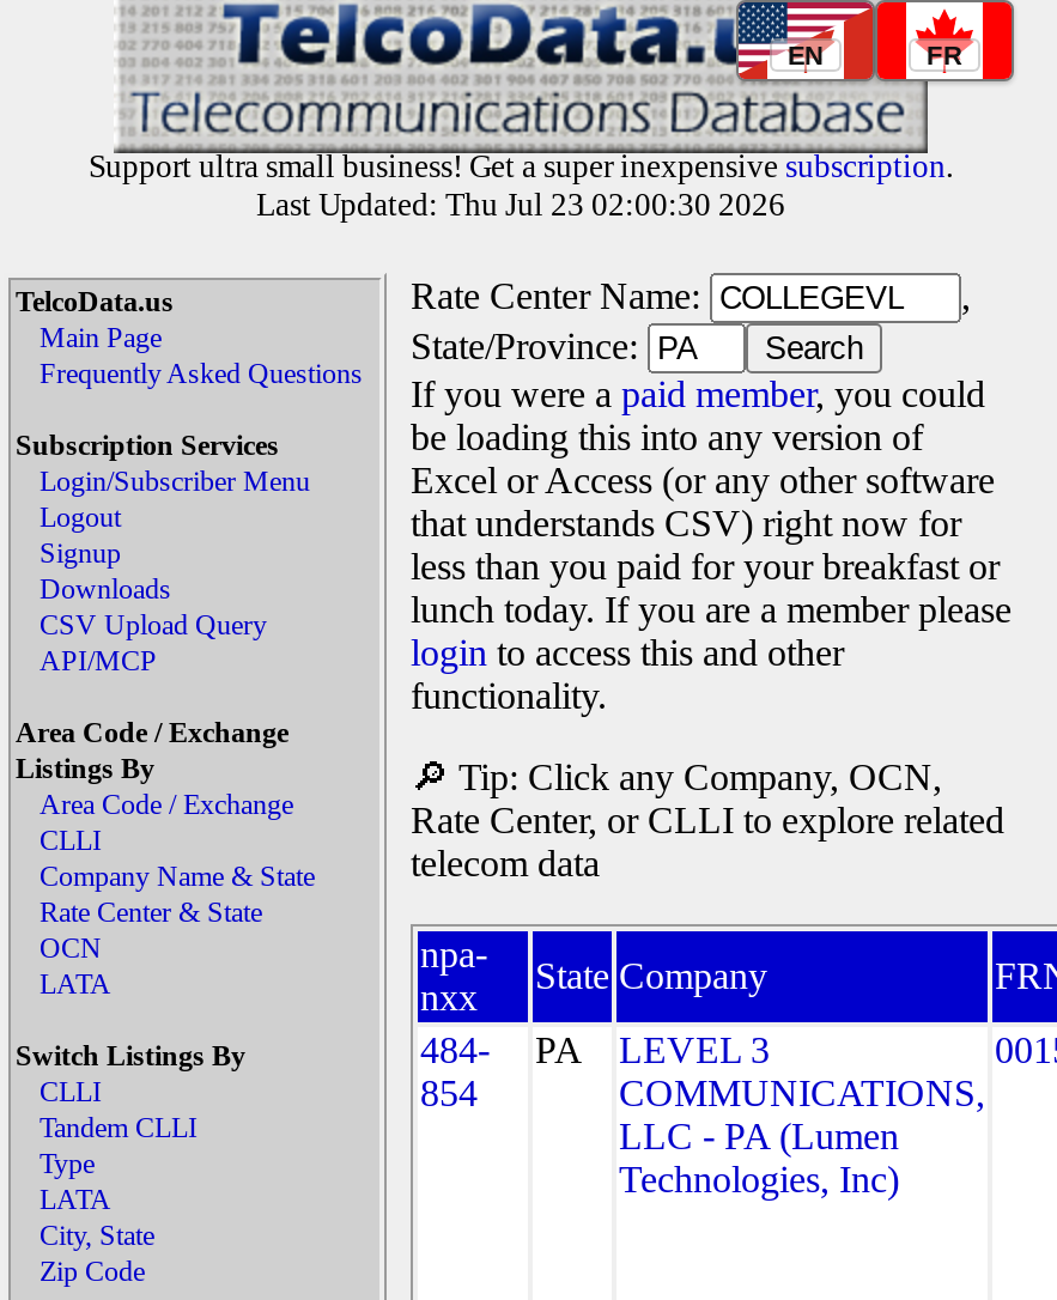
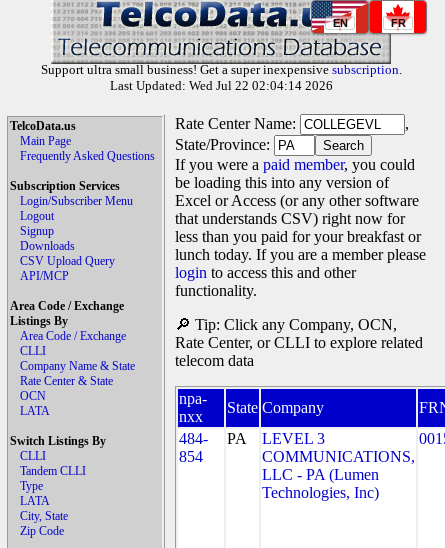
- Last Updated: Thu Jul 23 02:00:30 2026
+ Last Updated: Wed Jul 22 02:04:14 2026
